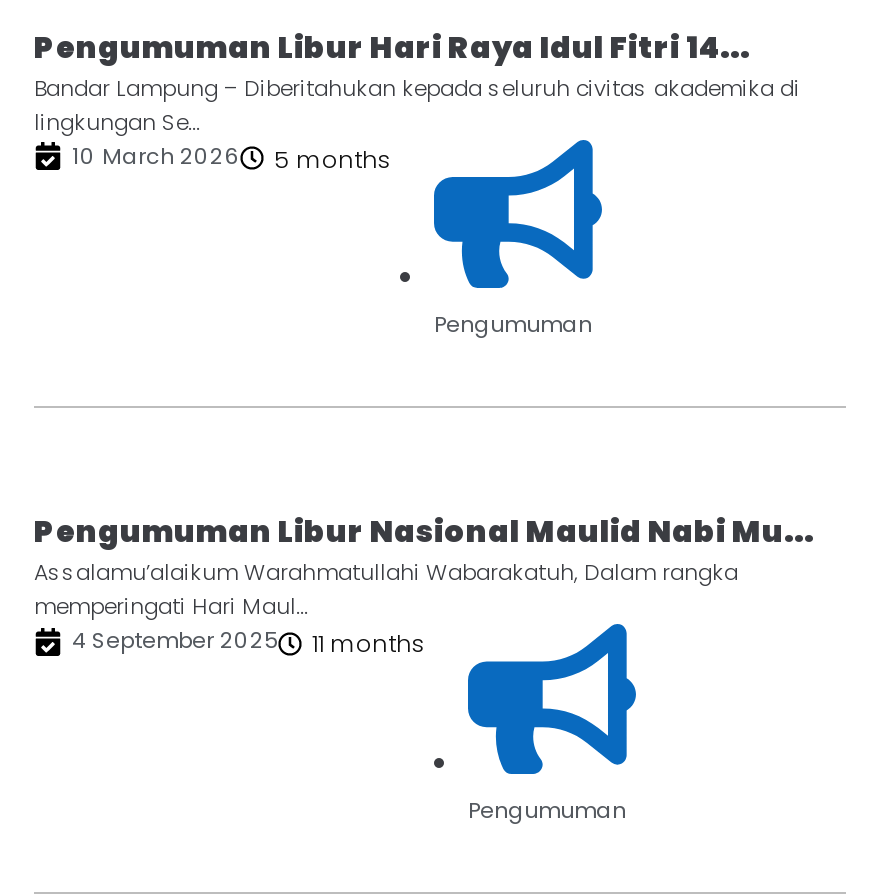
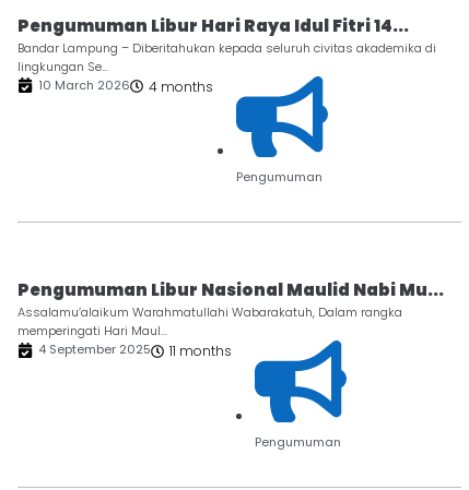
- 10 March 2026 5 months
+ 10 March 2026 4 months
